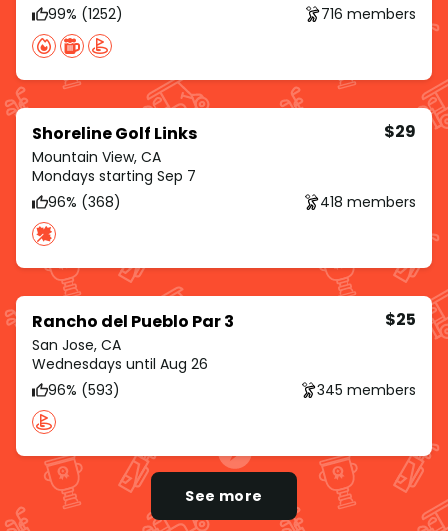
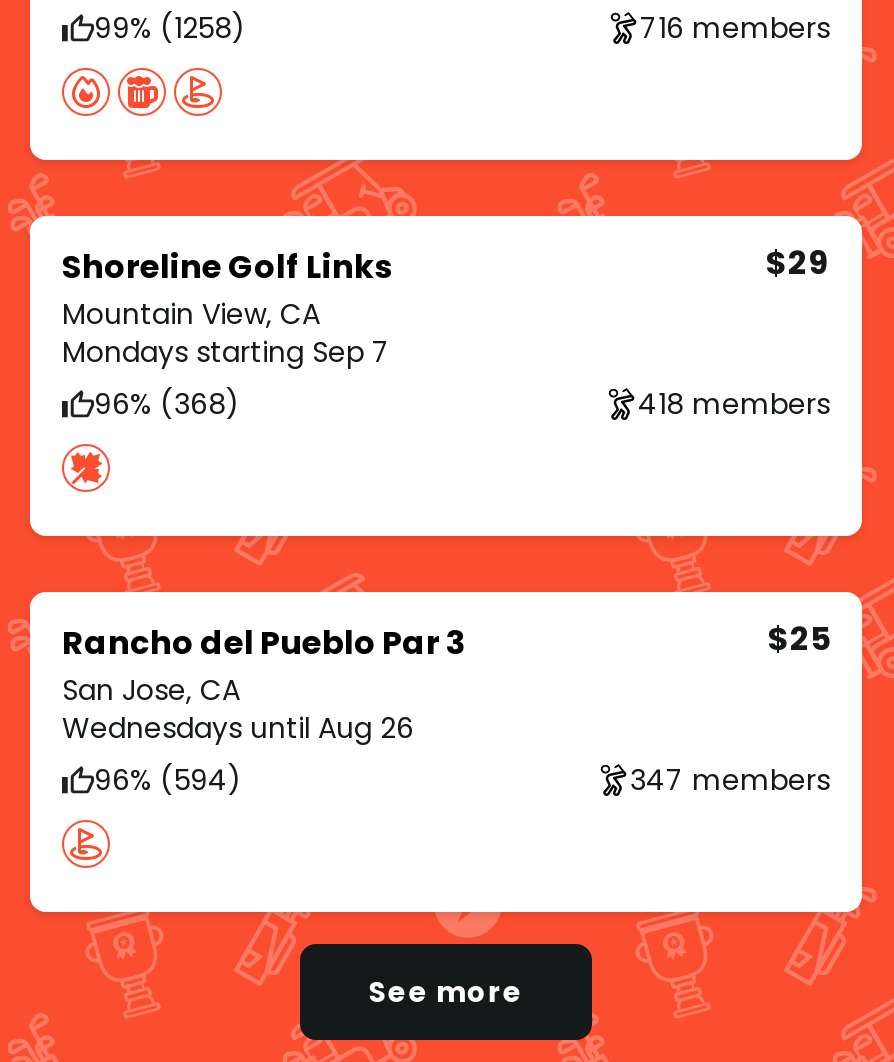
- 99% (1252)
+ 99% (1258)

- 96% (593)
+ 96% (594)

- 345 members
+ 347 members
